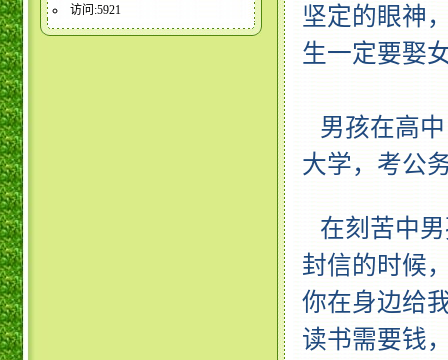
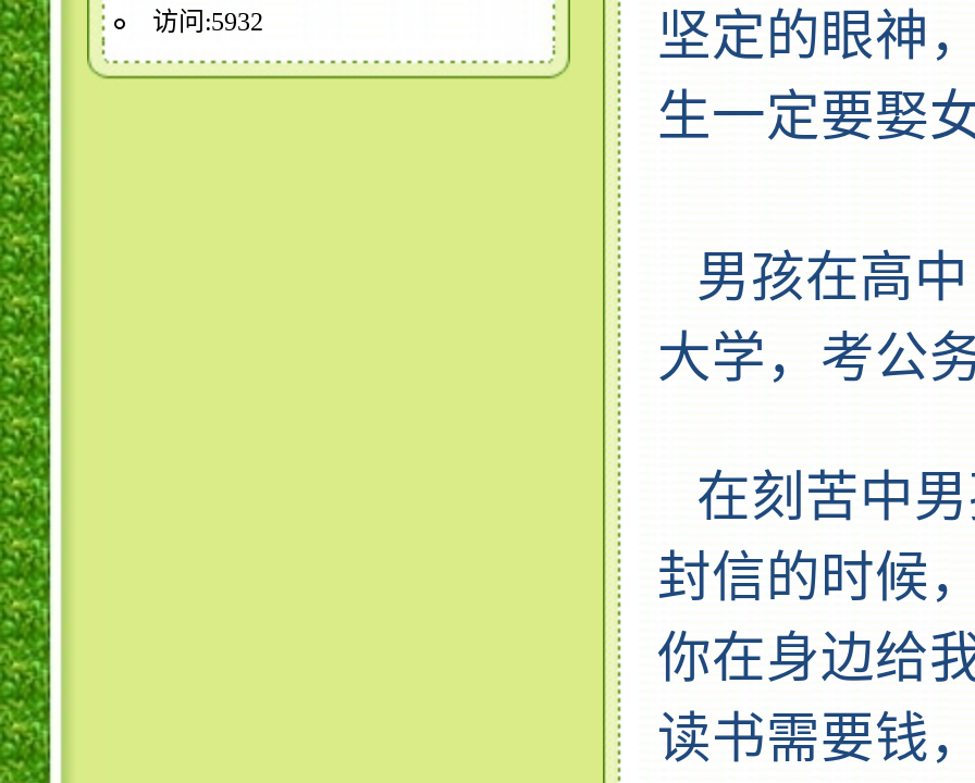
- 访问:5921
+ 访问:5932
